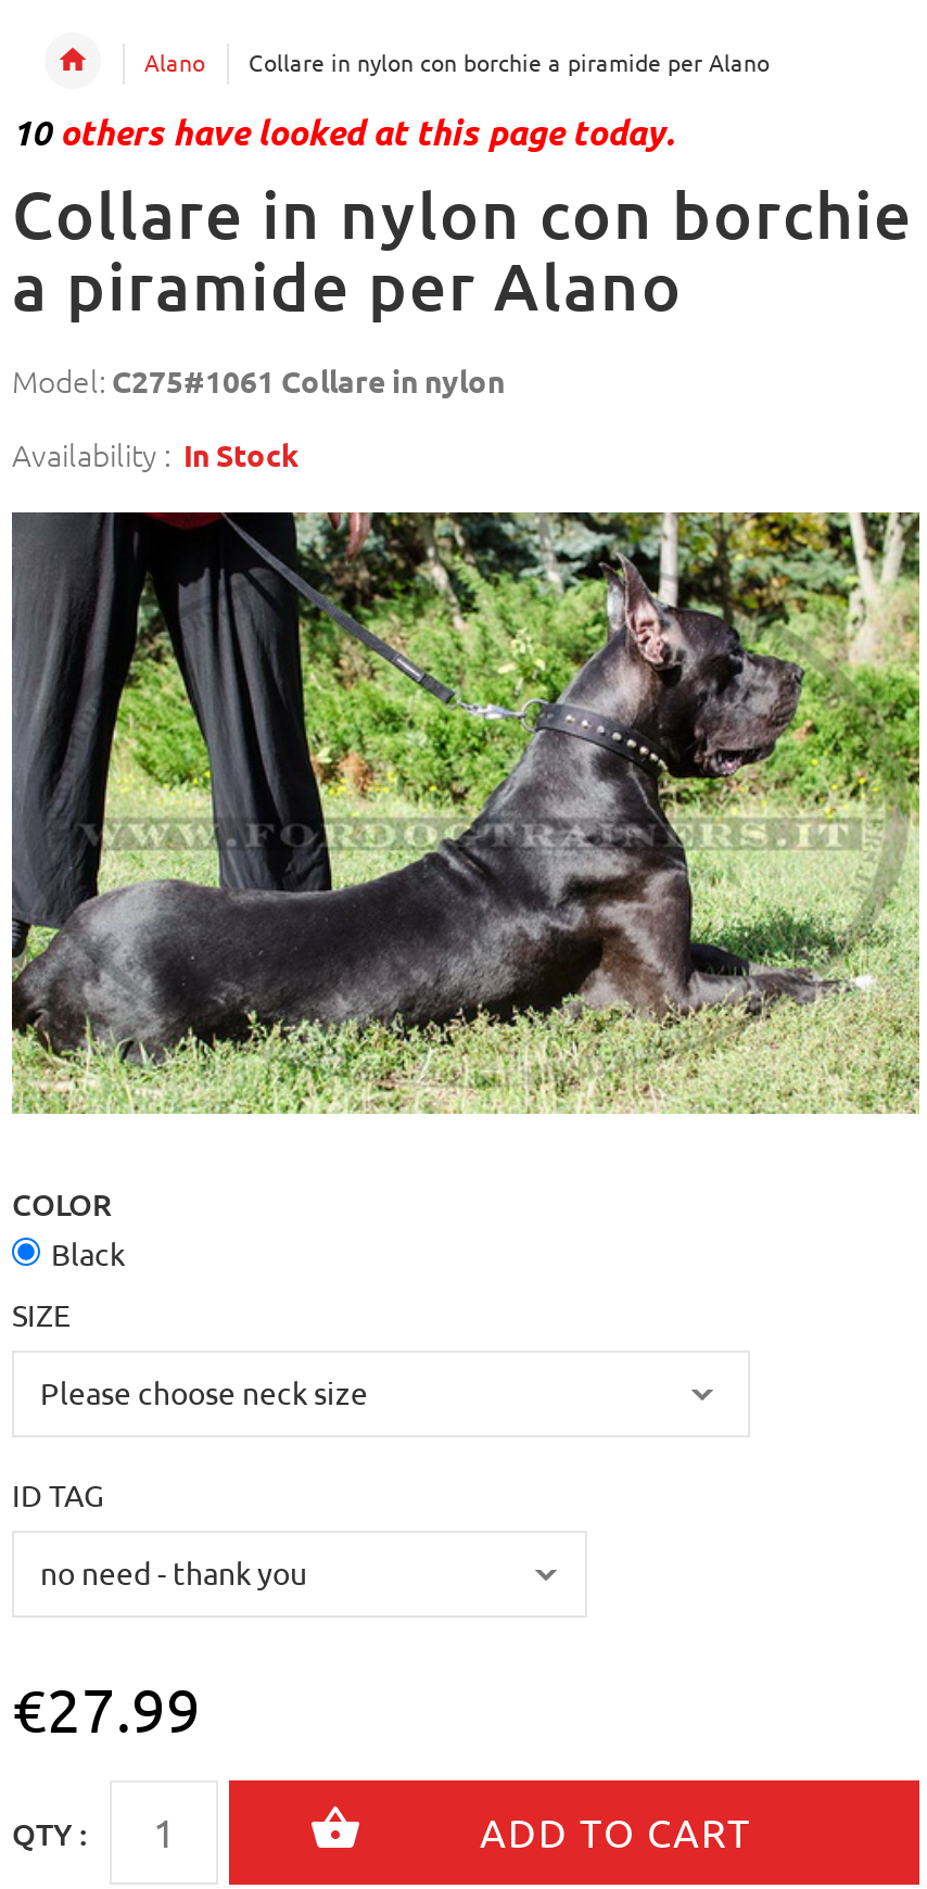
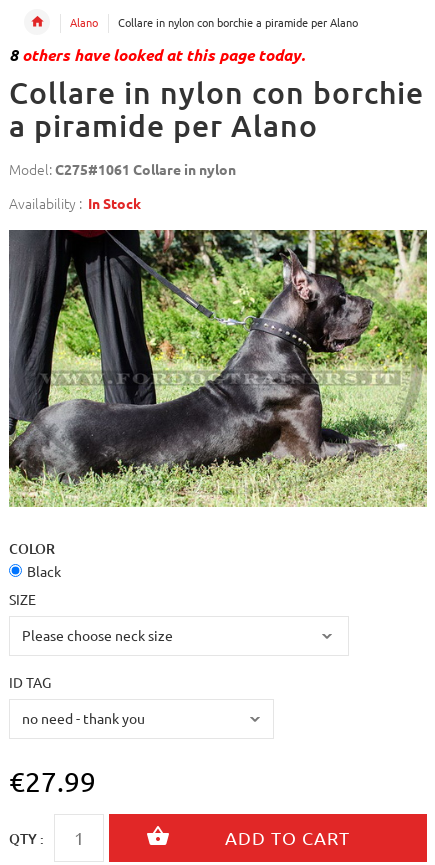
- 10 others have looked at this page today.
+ 8 others have looked at this page today.
